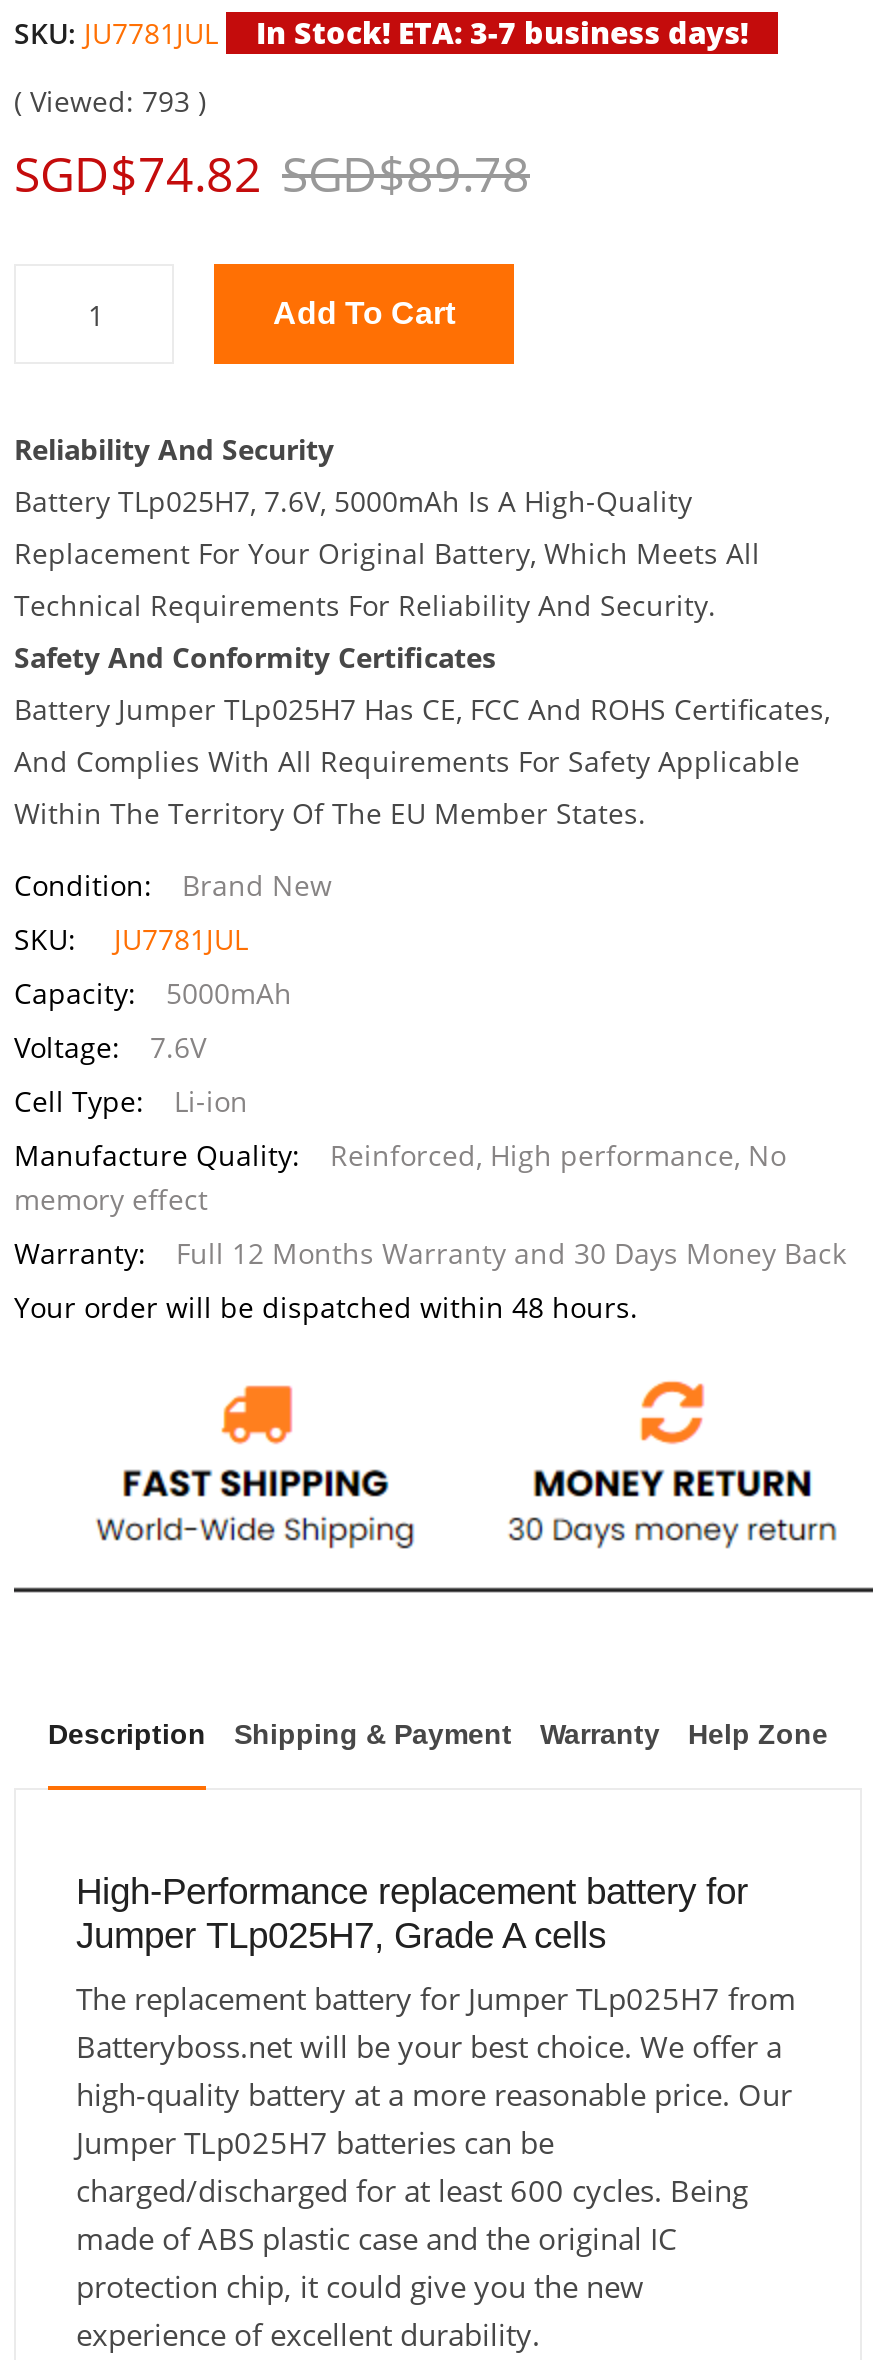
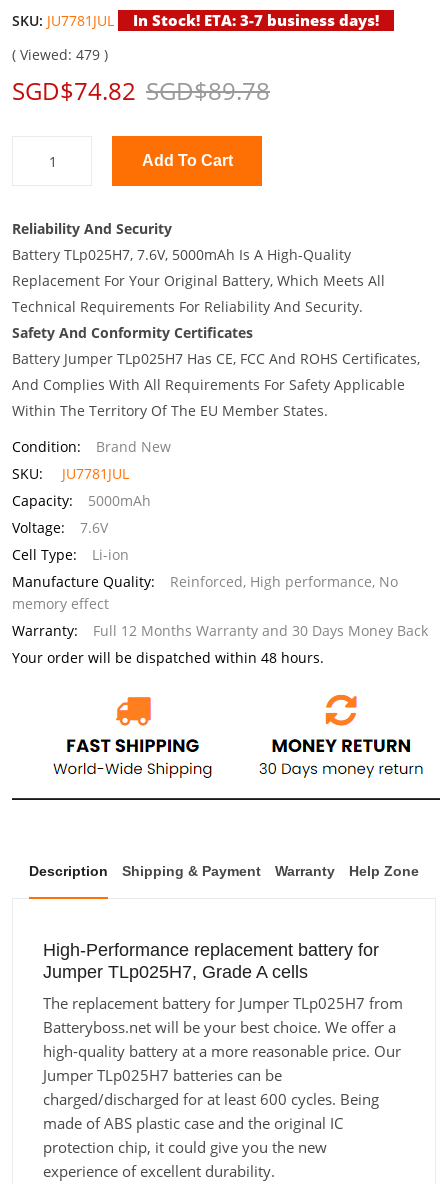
- ( Viewed: 793 )
+ ( Viewed: 479 )
